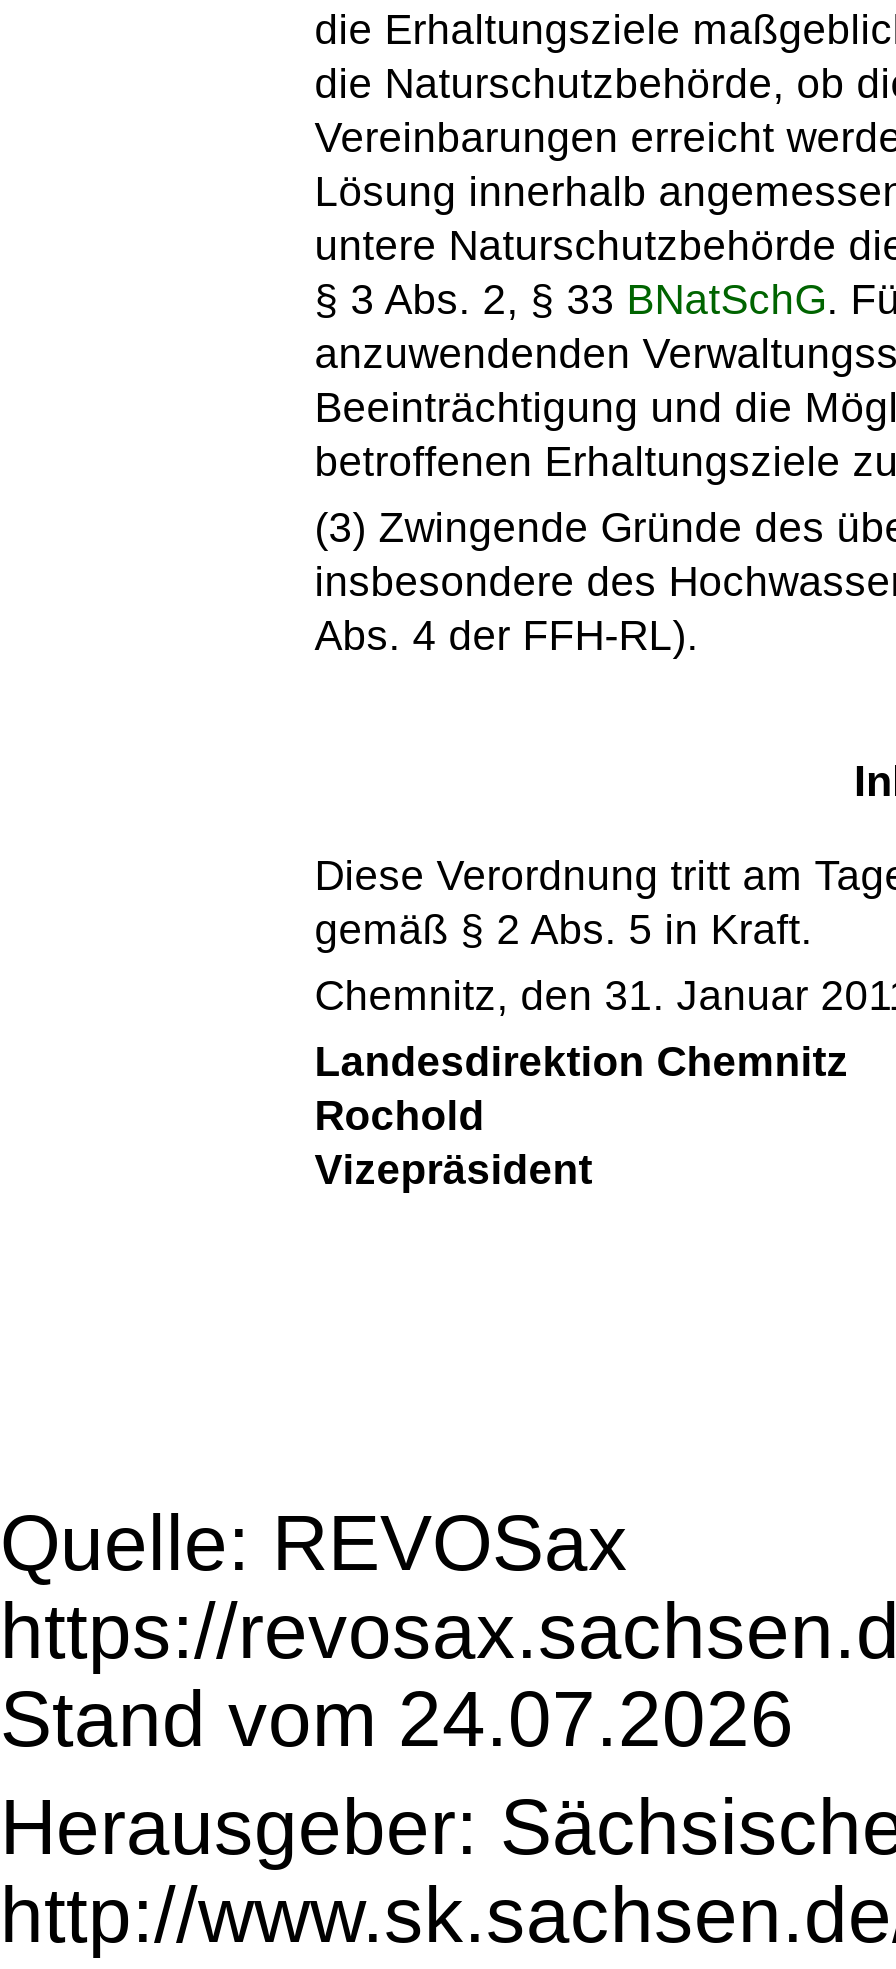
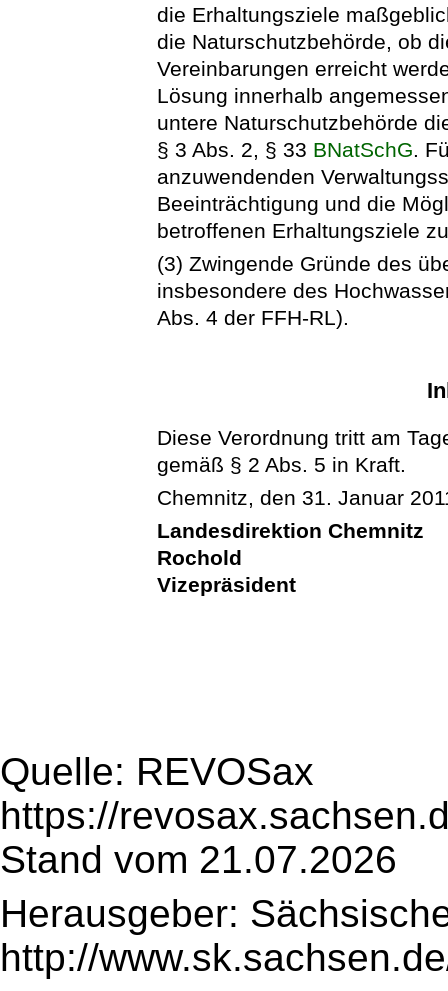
- Stand vom 24.07.2026
+ Stand vom 21.07.2026
